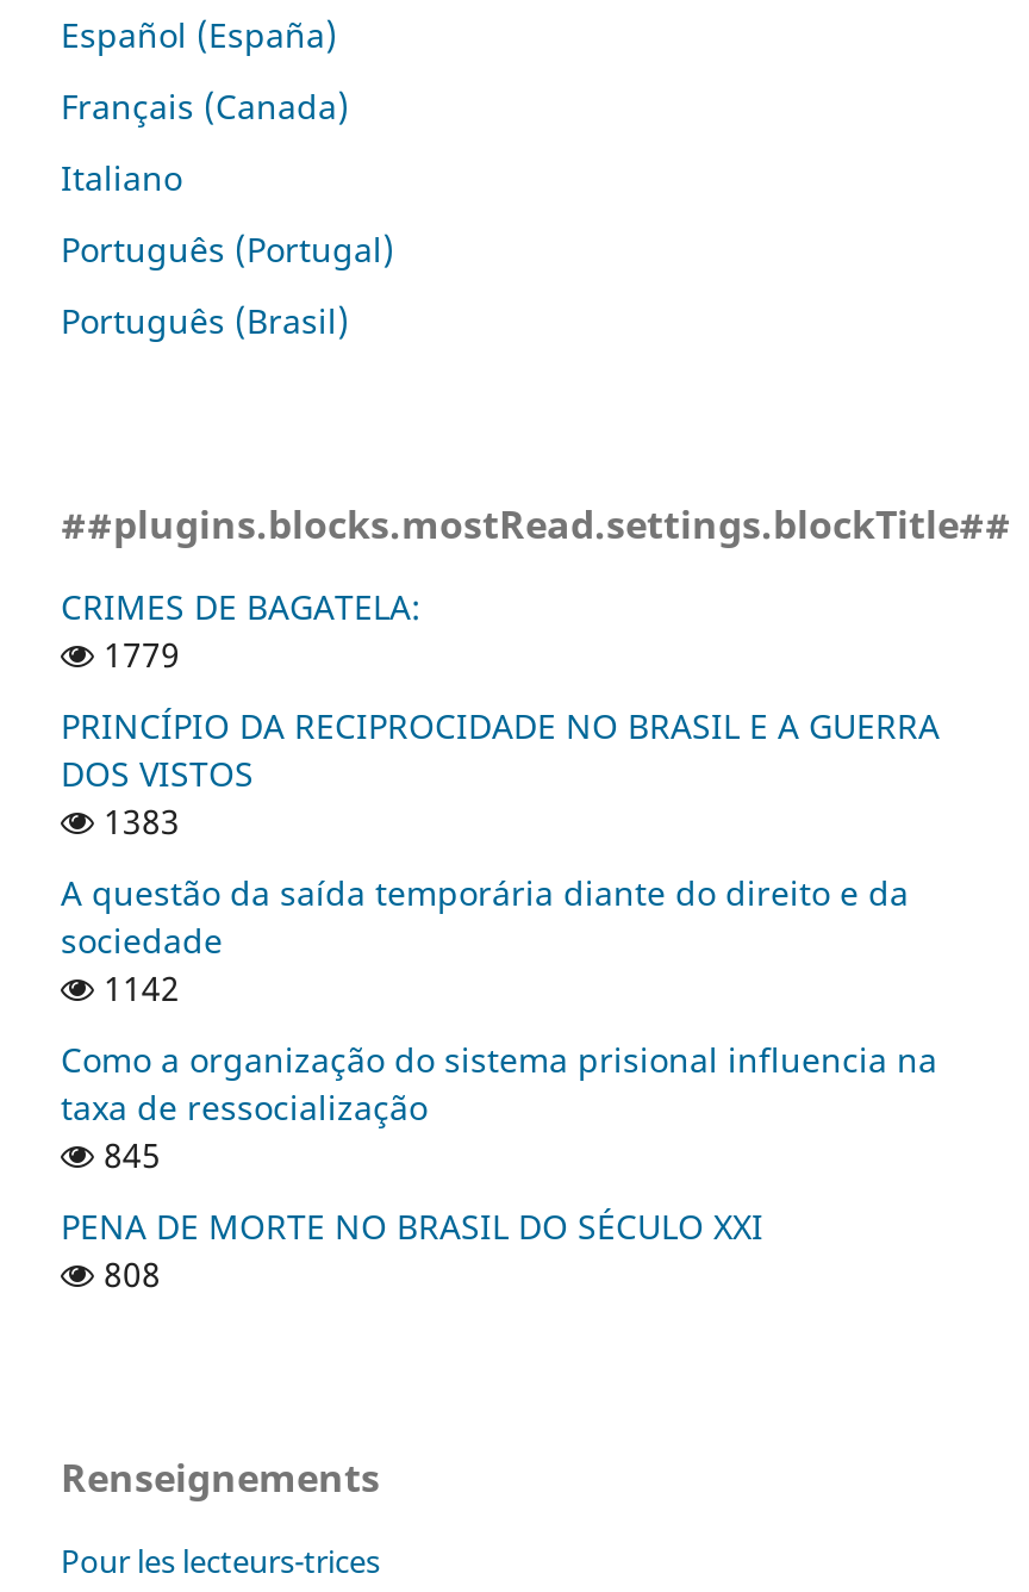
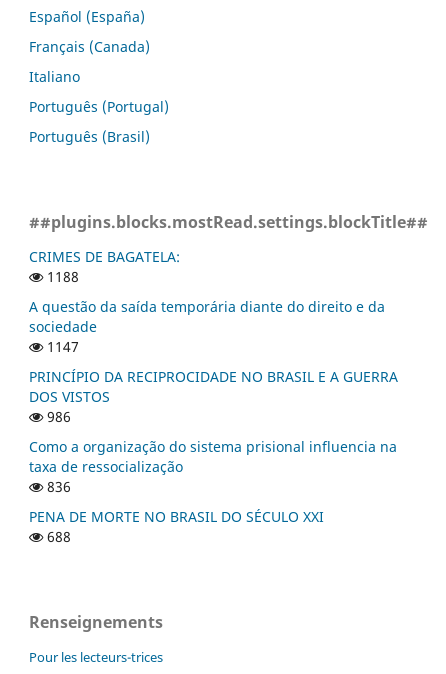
- 1779
- 1383
+ 1188

moved down: PRINCÍPIO DA RECIPROCIDADE NO BRASIL E A GUERRA | DOS VISTOS

moved up: A questão da saída temporária diante do direito e da | sociedade

- 1142
+ 1147
+ 986

- 845
+ 836

- 808
+ 688
